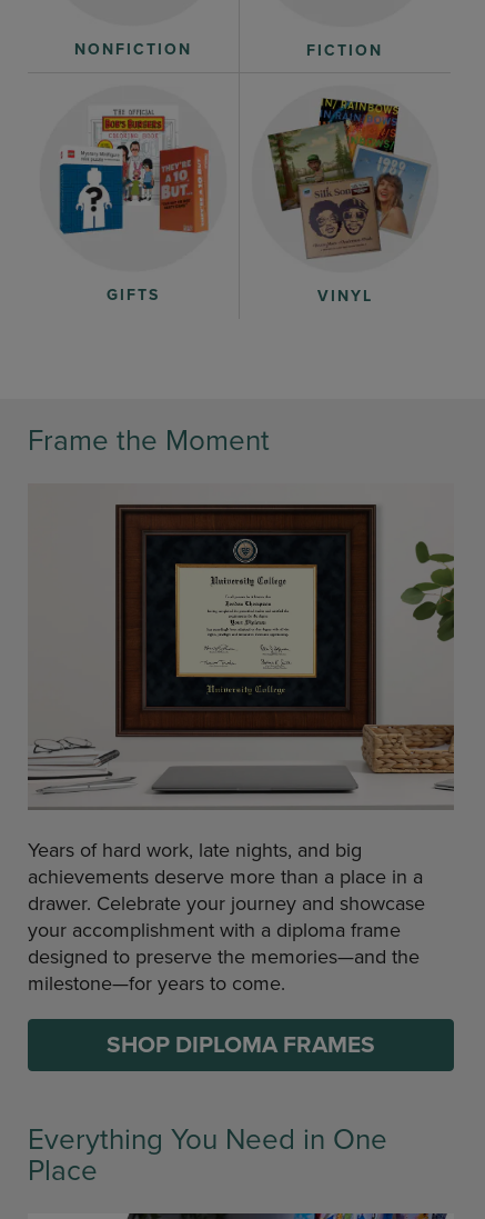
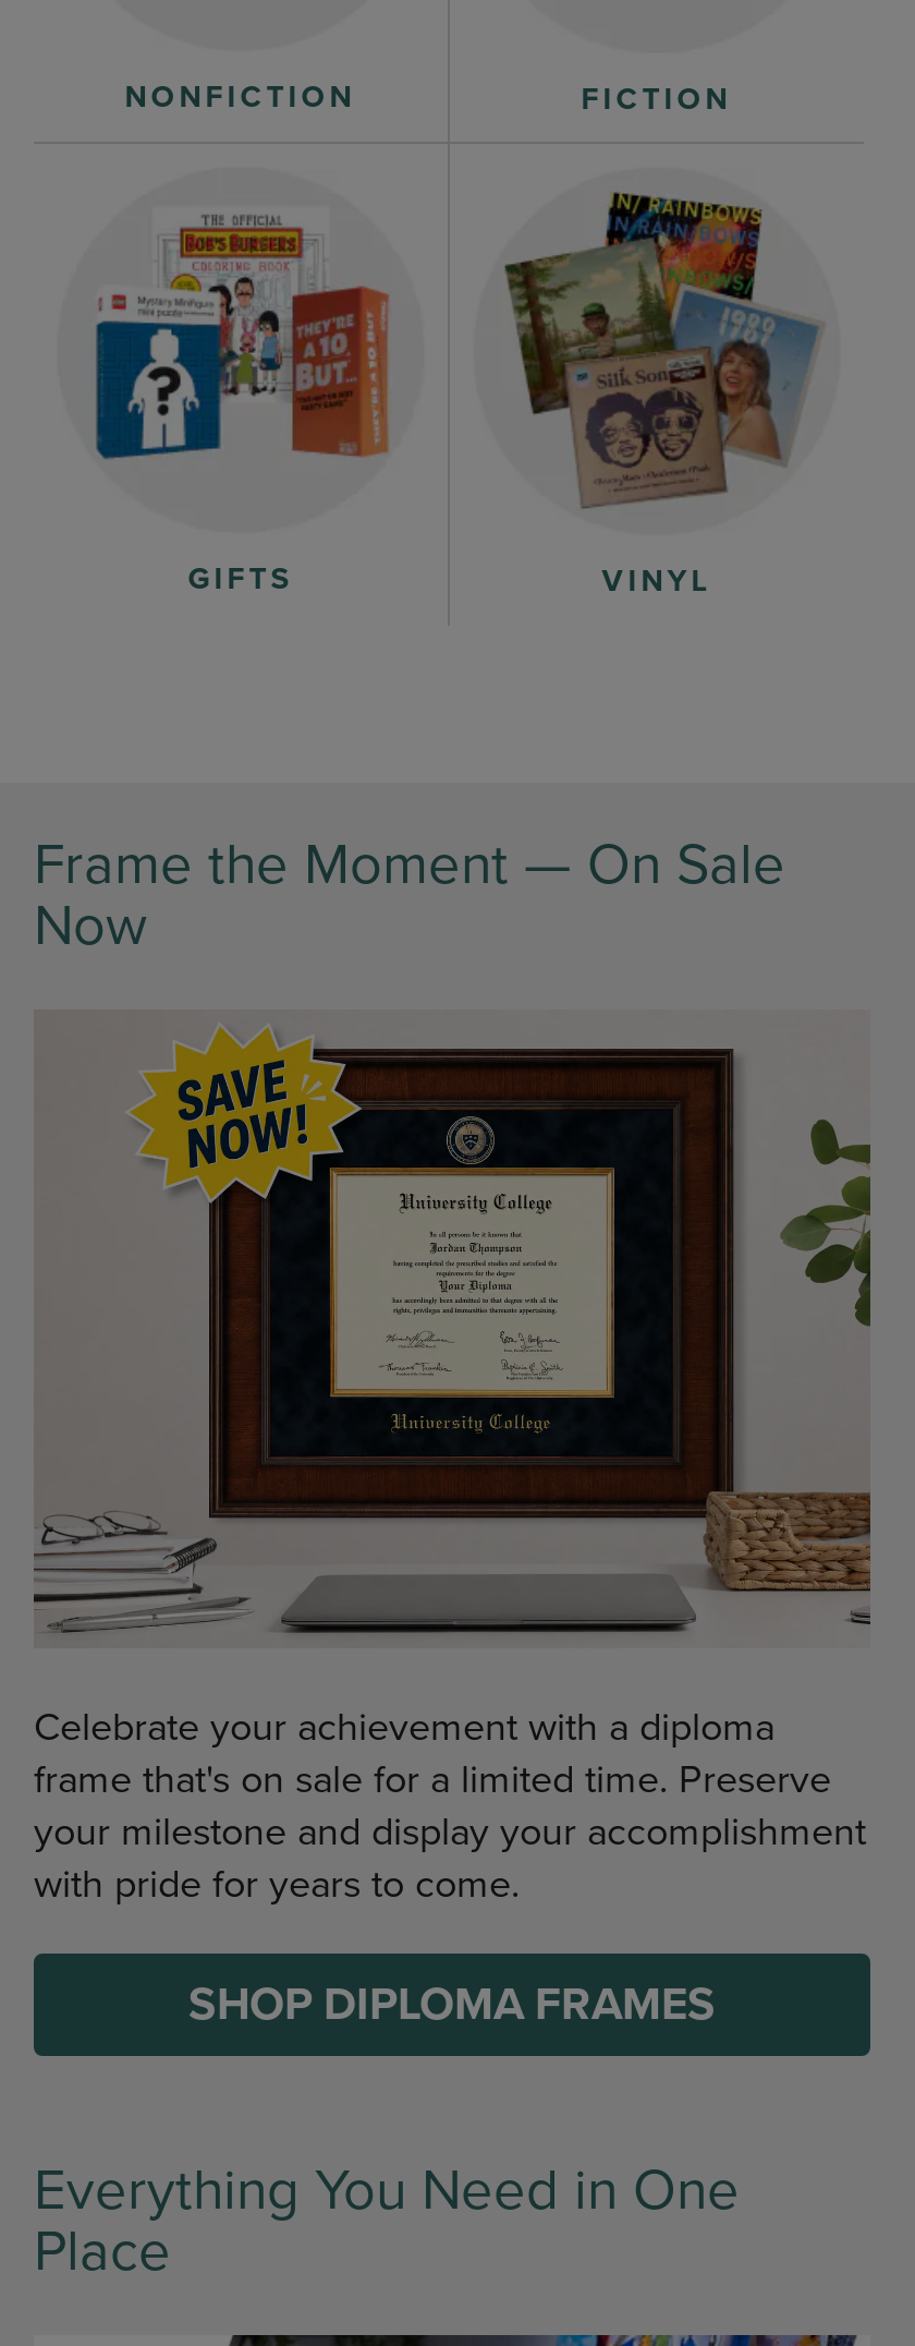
- Frame the Moment
+ Frame the Moment — On Sale
+ Now

- [image]
- Years of hard work, late nights, and big
- achievements deserve more than a place in a
- drawer. Celebrate your journey and showcase
- your accomplishment with a diploma frame
- designed to preserve the memories—and the
- milestone—for years to come.
+ [image]
+ Celebrate your achievement with a diploma
+ frame that's on sale for a limited time. Preserve
+ your milestone and display your accomplishment
+ with pride for years to come.
